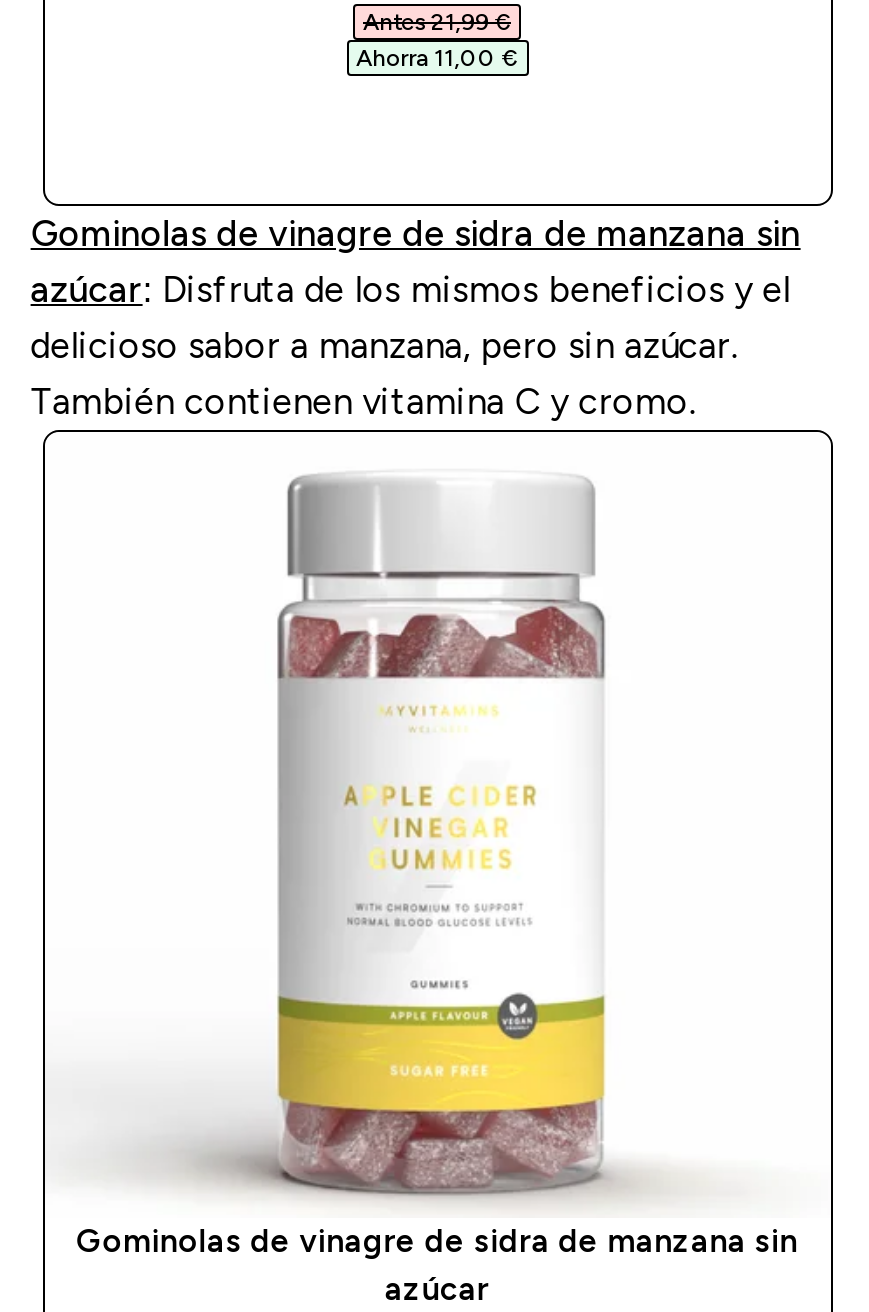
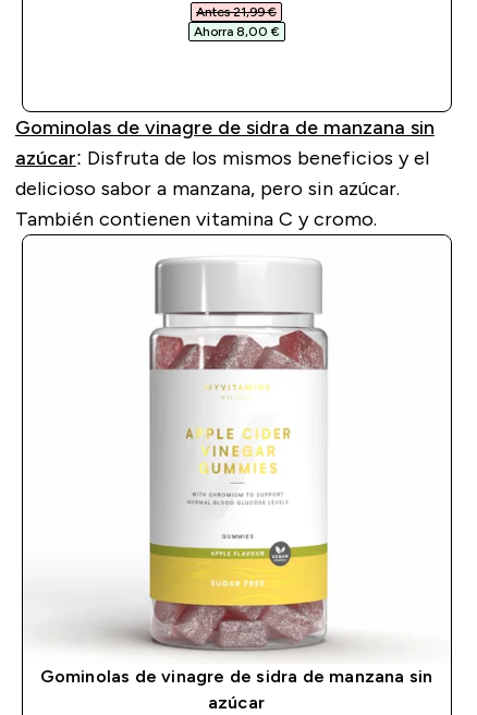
- Ahorra 11,00 €
+ Ahorra 8,00 €
